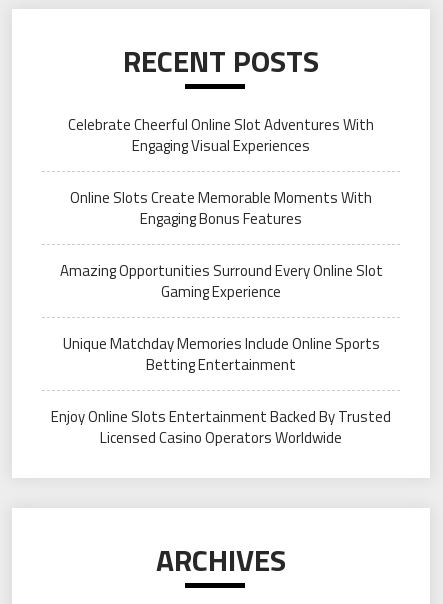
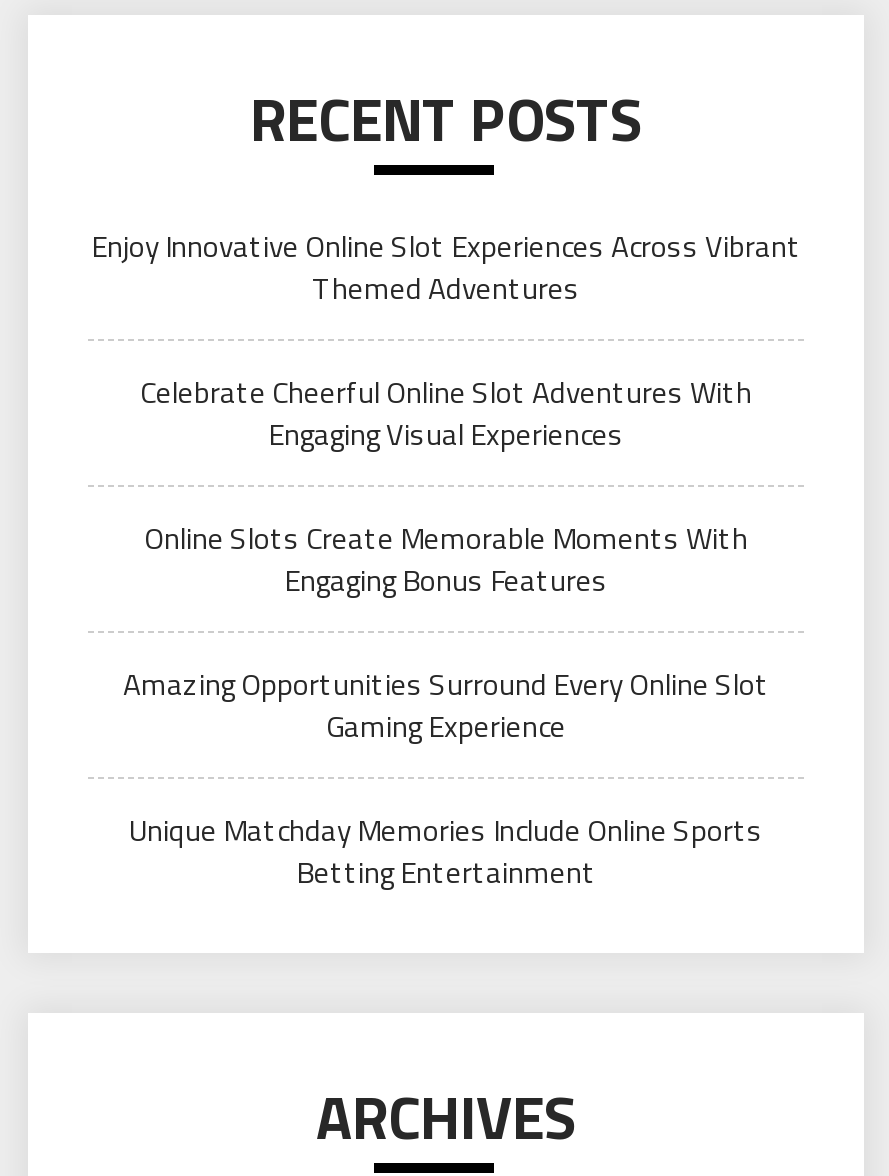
+ Enjoy Innovative Online Slot Experiences Across Vibrant
+ Themed Adventures

moved down: Celebrate Cheerful Online Slot Adventures With | Engaging Visual Experiences | Online Slots Create Memorable Moments With | Engaging Bonus Features | Amazing Opportunities Surround Every Online Slot | Gaming Experience | Unique Matchday Memories Include Online Sports | Betting Entertainment

- Enjoy Online Slots Entertainment Backed By Trusted
- Licensed Casino Operators Worldwide
